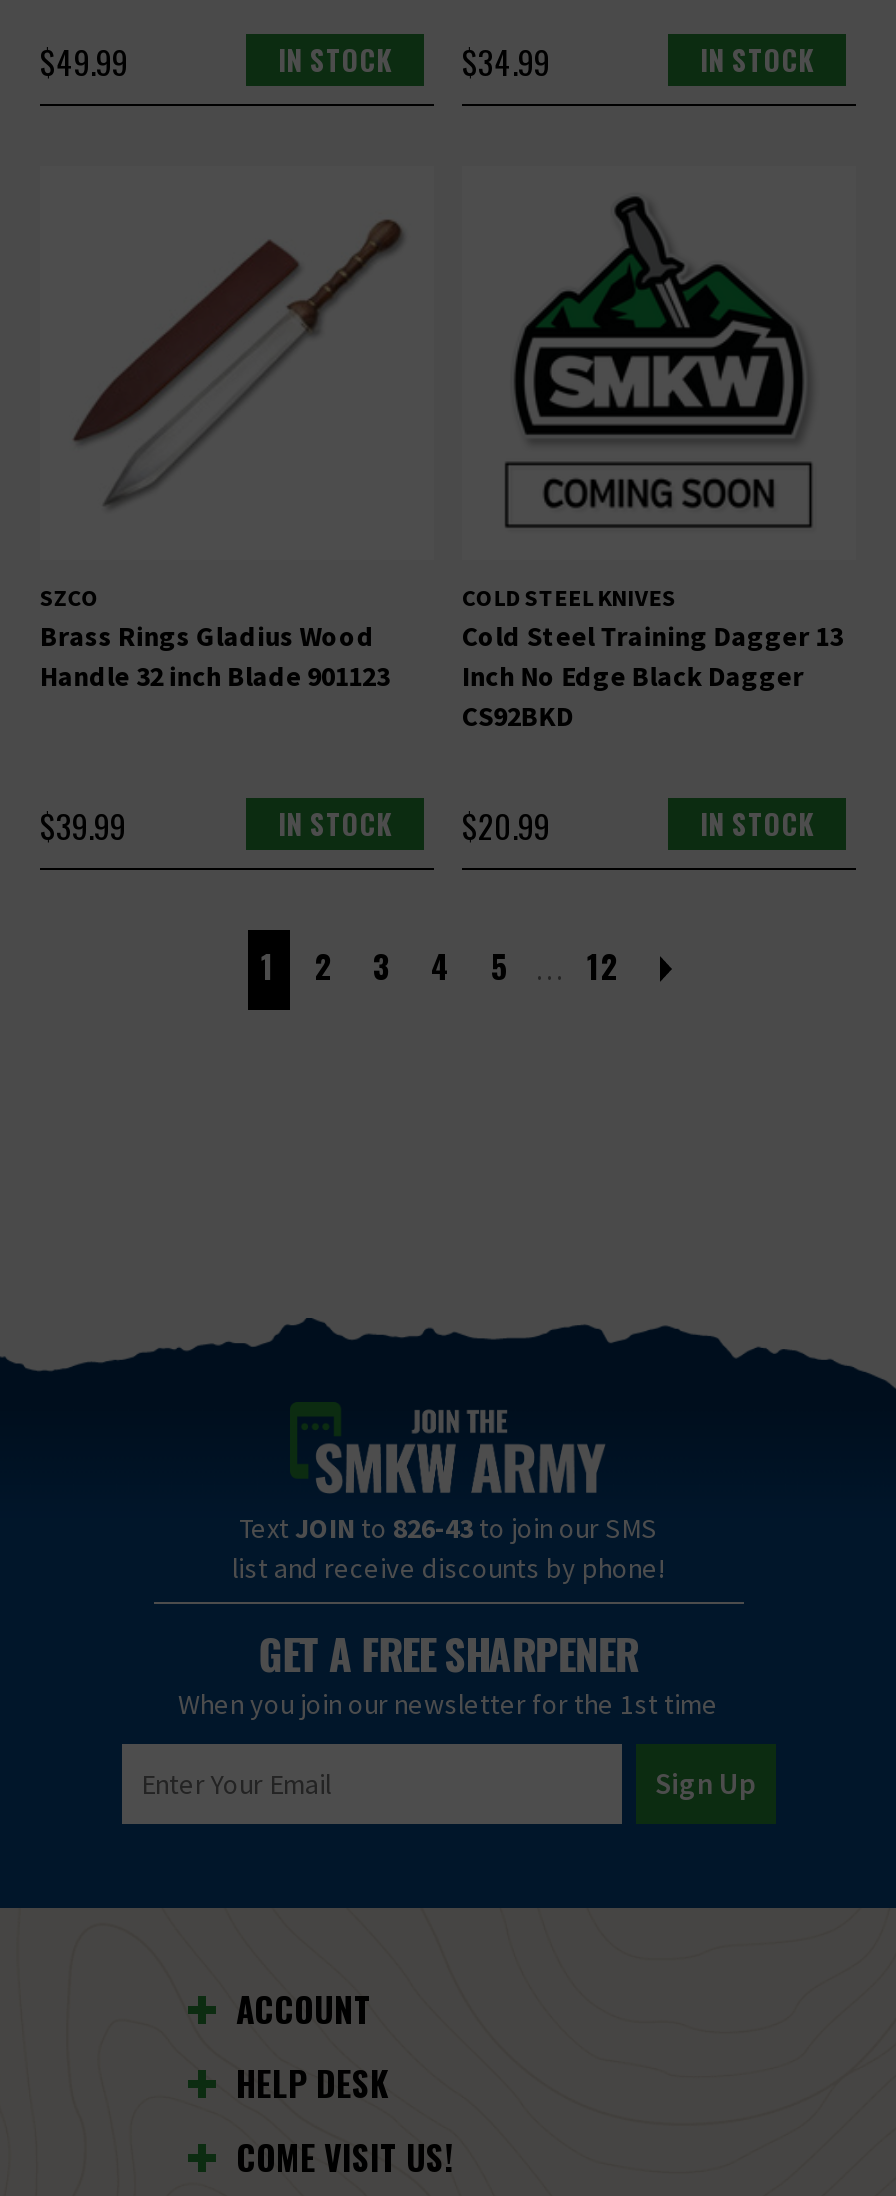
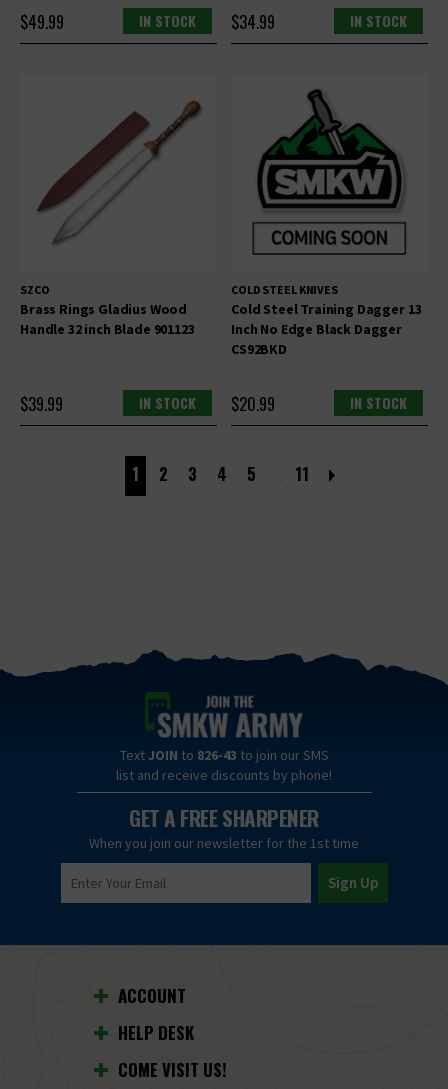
- 12
+ 11
